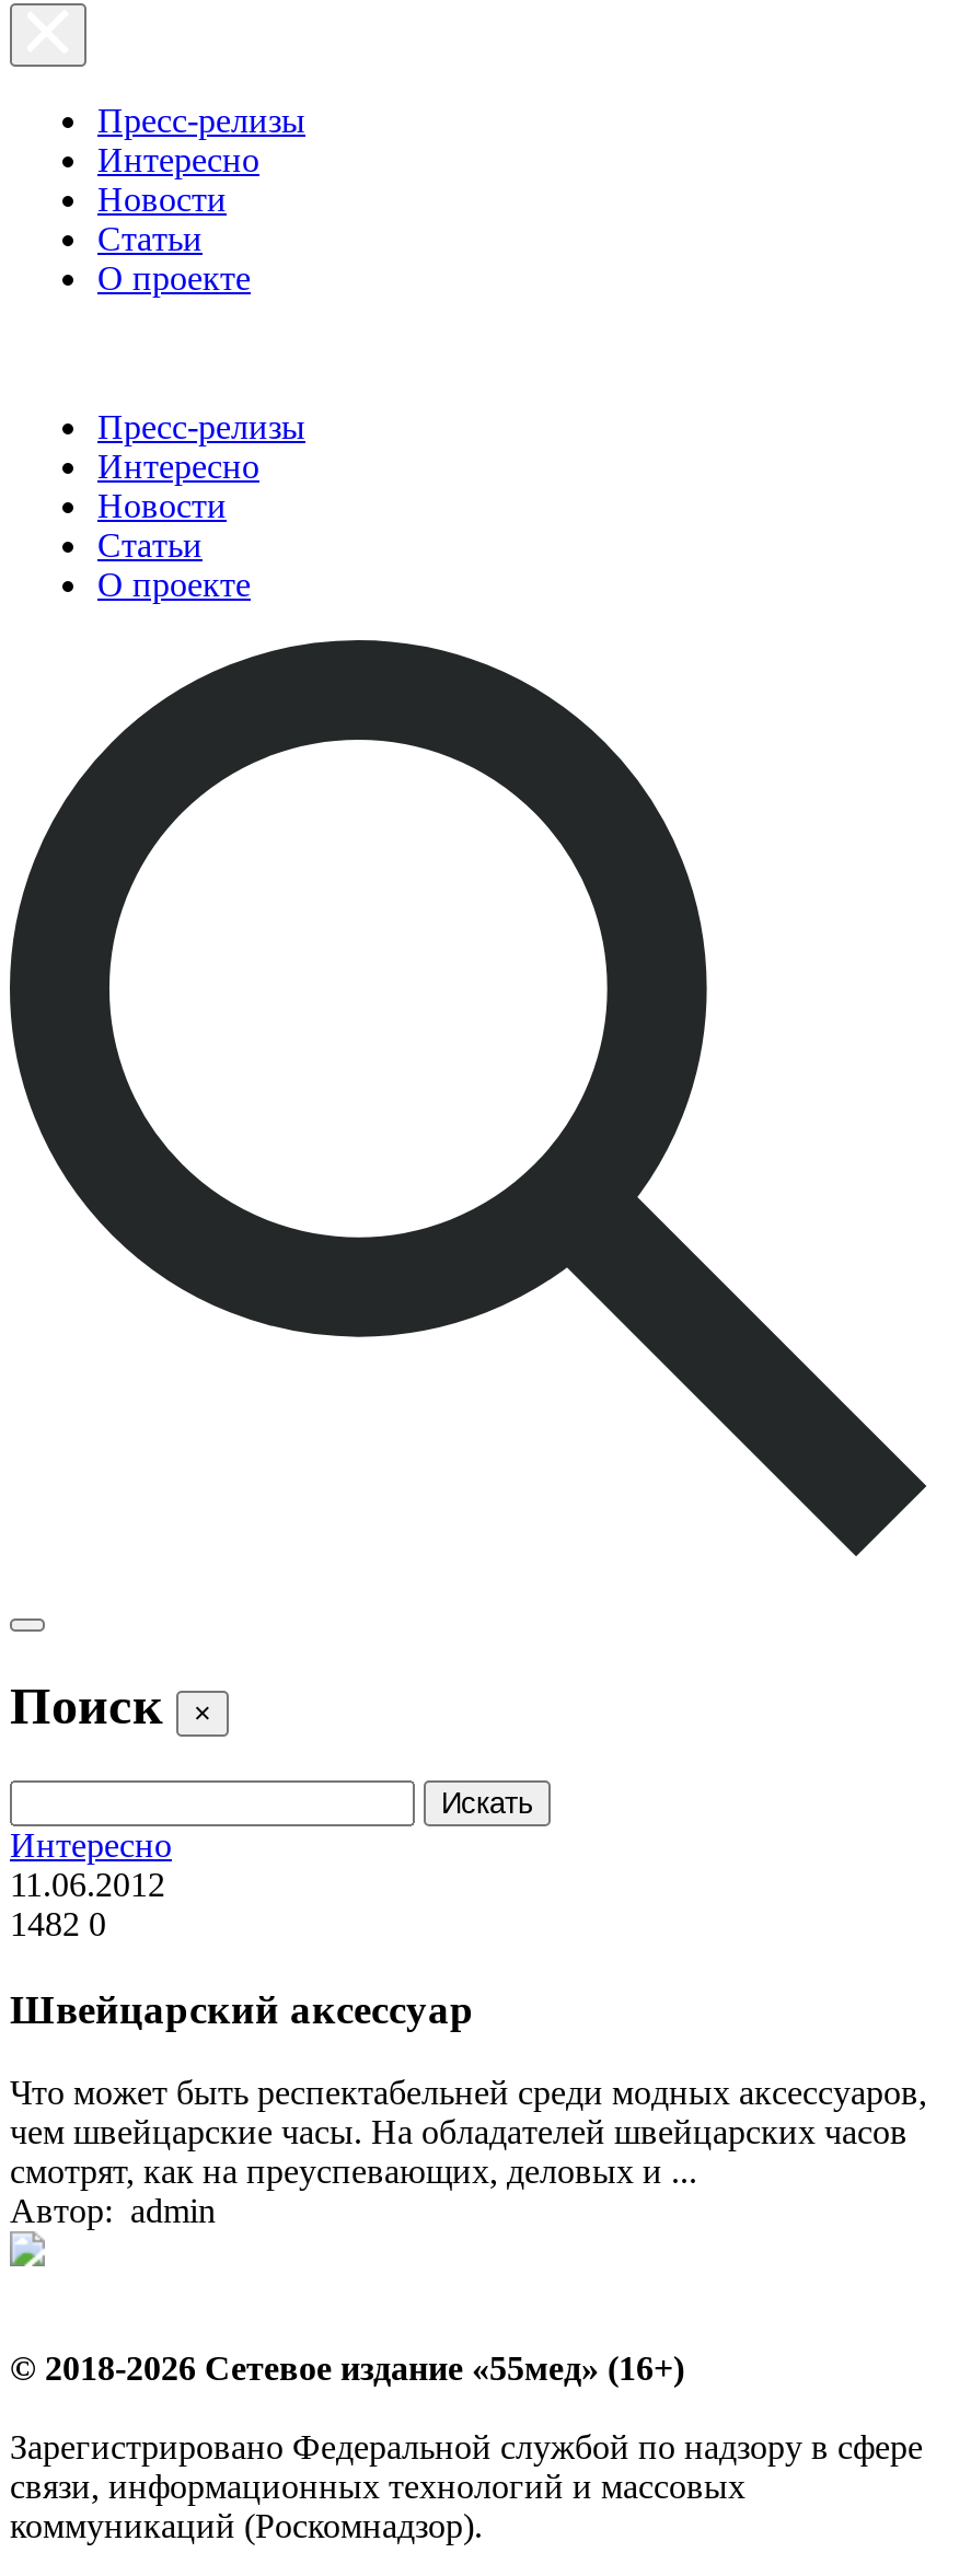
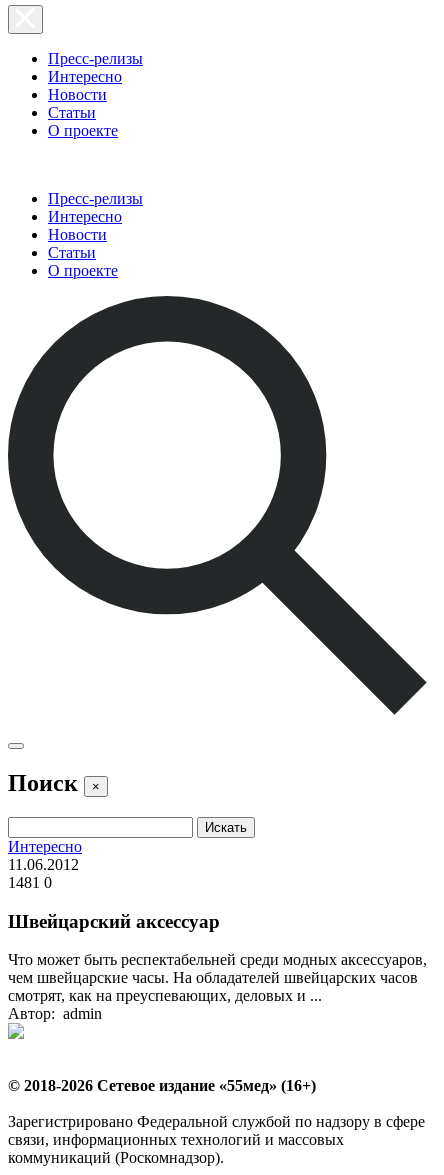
- 1482 0
+ 1481 0
